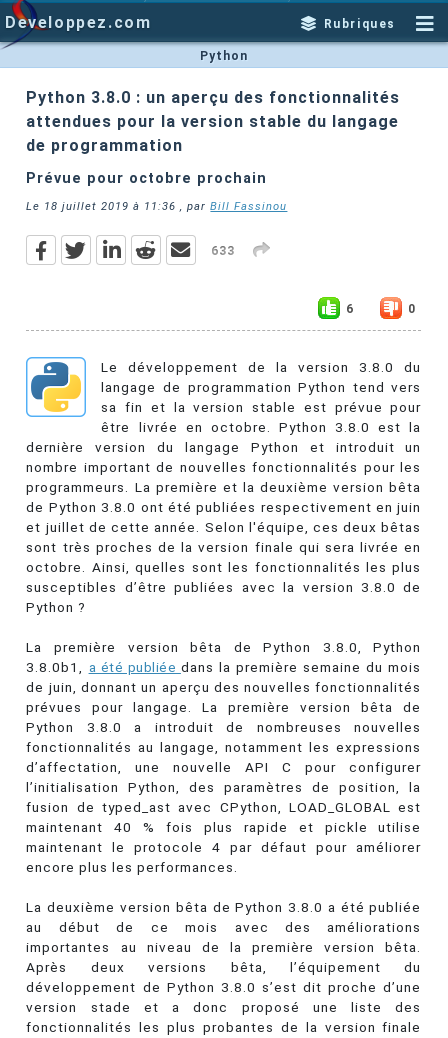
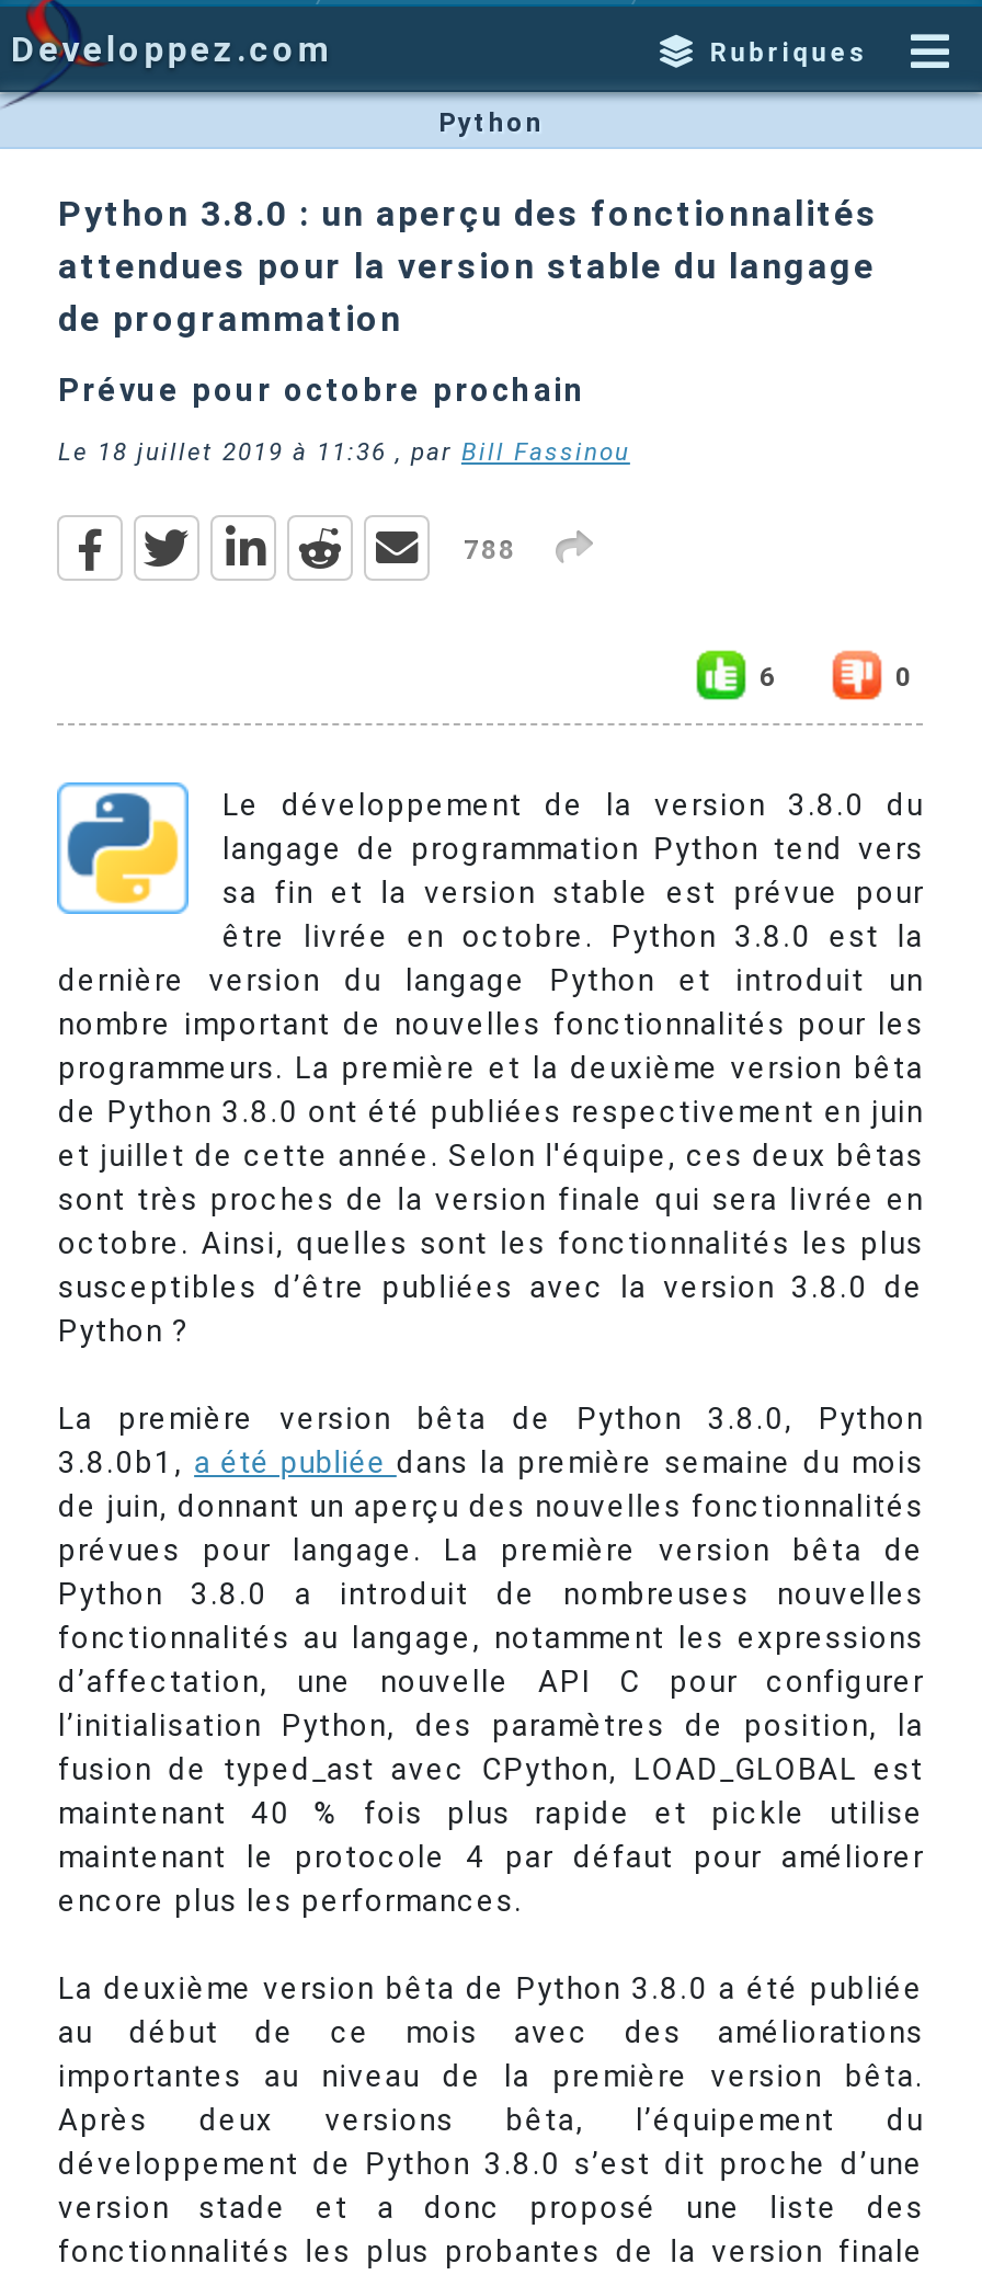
- 633
+ 788
